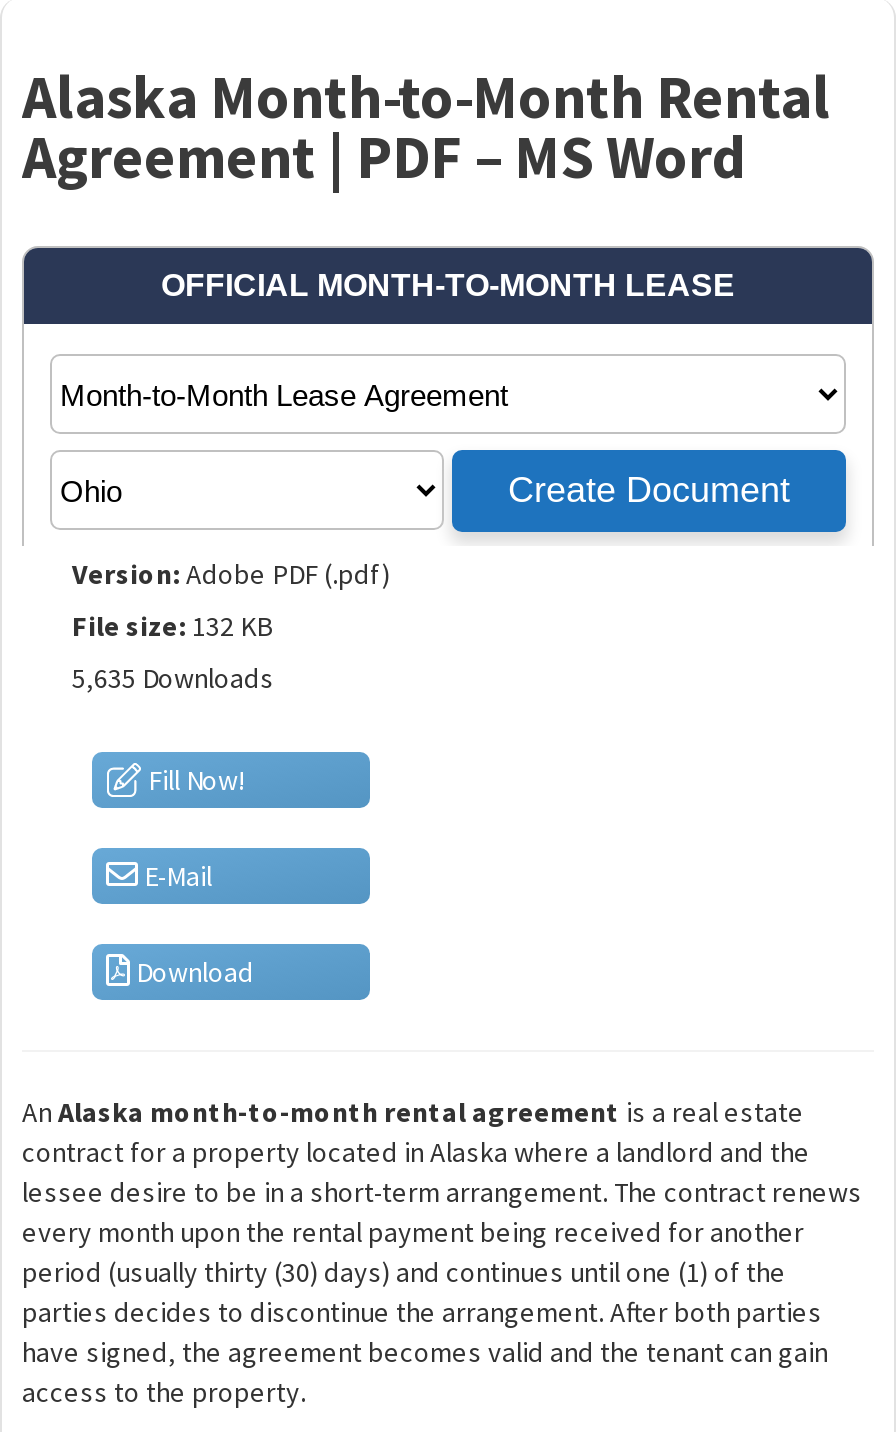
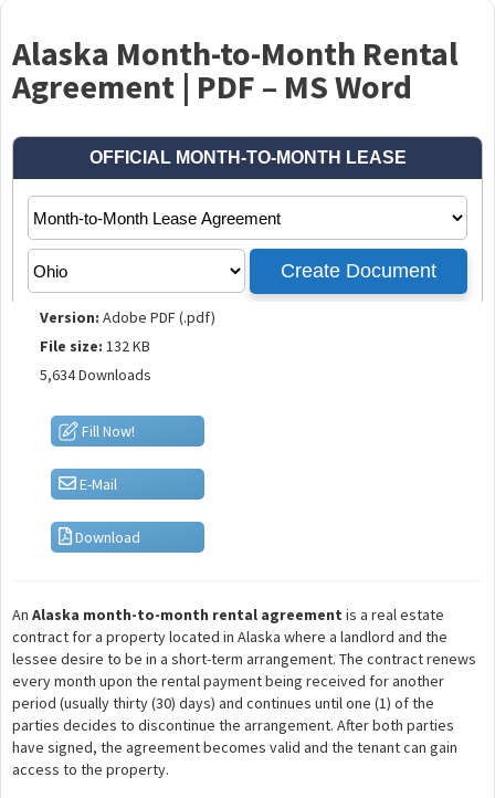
- 5,635 Downloads
+ 5,634 Downloads
